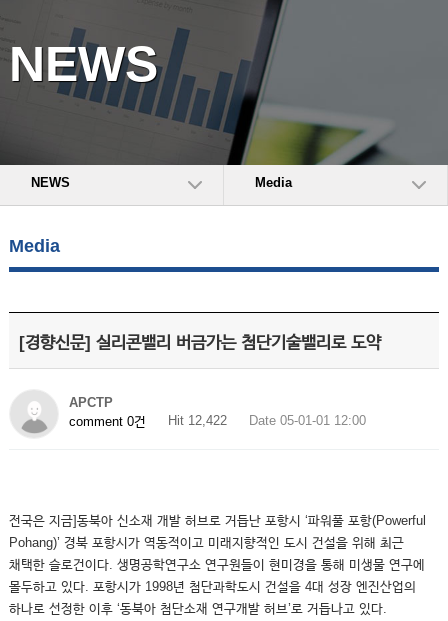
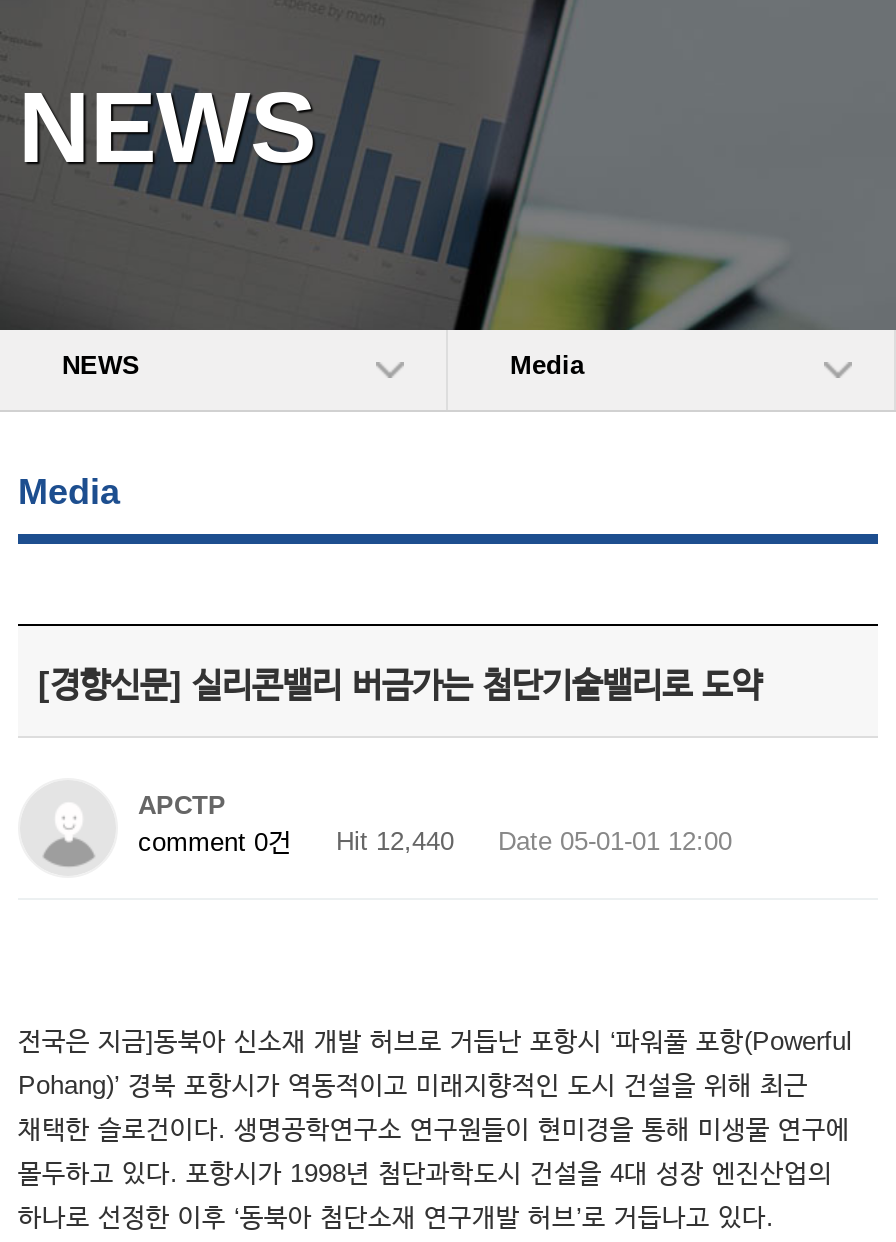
- comment 0건 Hit 12,422 Date 05-01-01 12:00
+ comment 0건 Hit 12,440 Date 05-01-01 12:00
